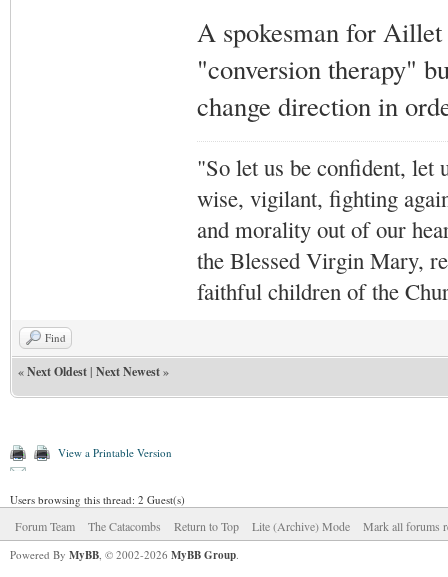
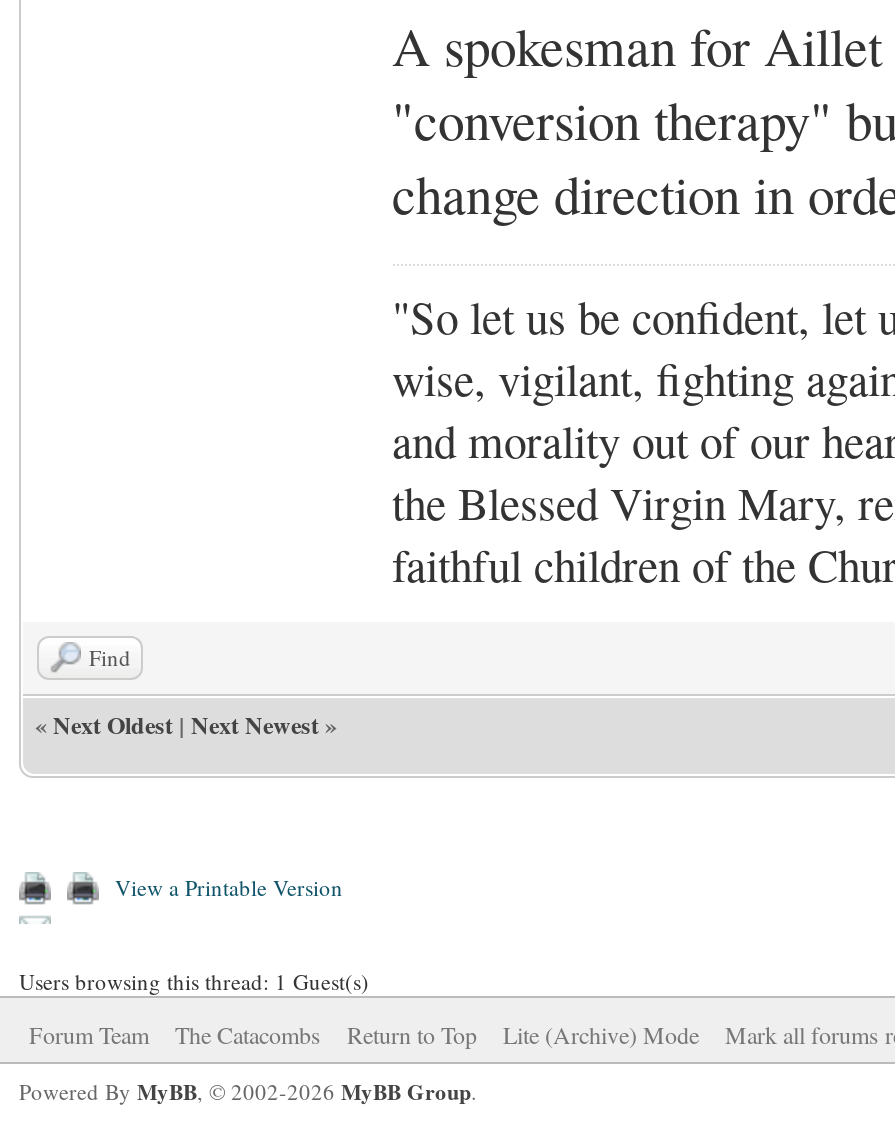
- Users browsing this thread: 2 Guest(s)
+ Users browsing this thread: 1 Guest(s)
